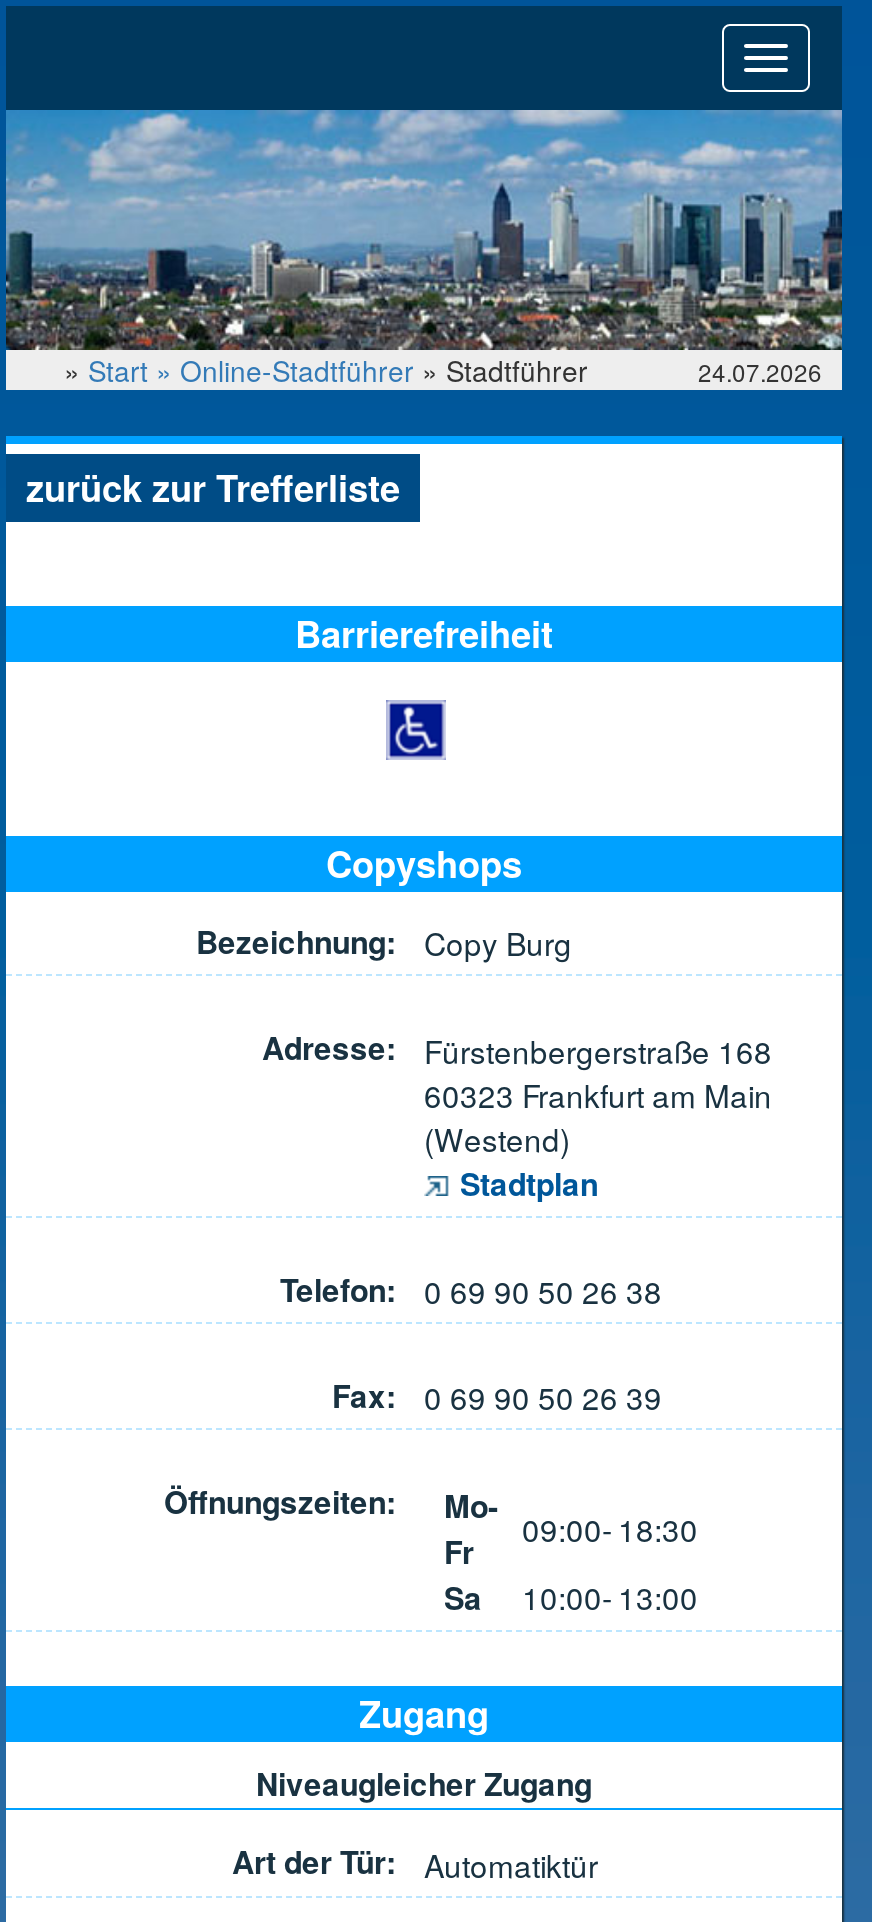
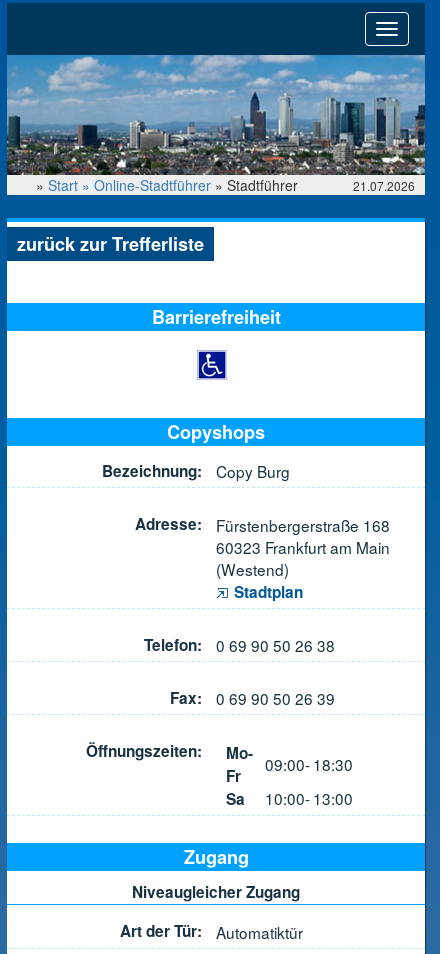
- 24.07.2026
+ 21.07.2026
